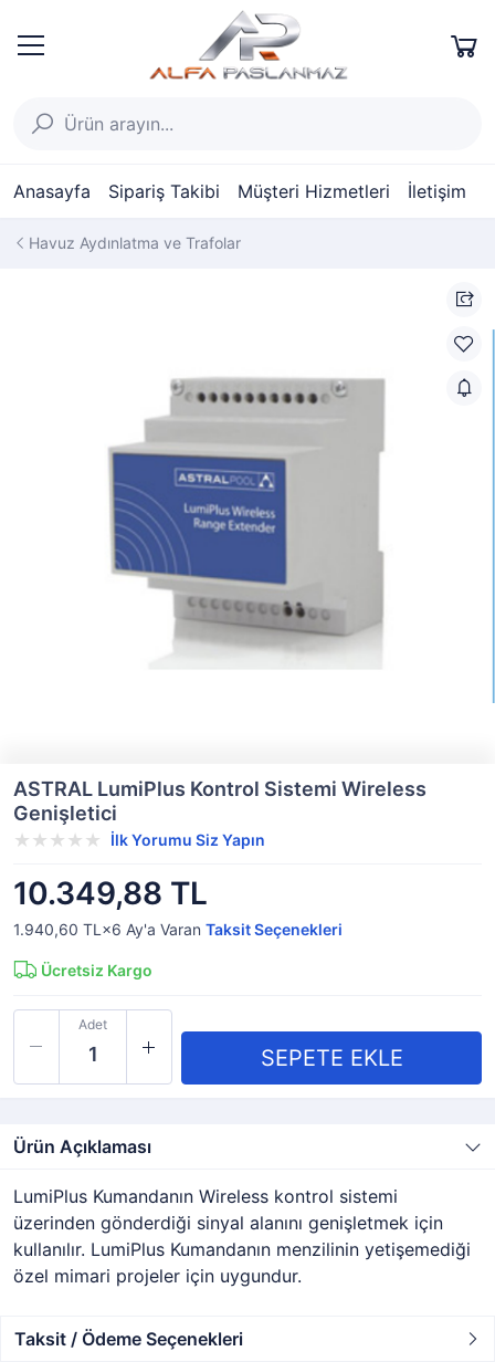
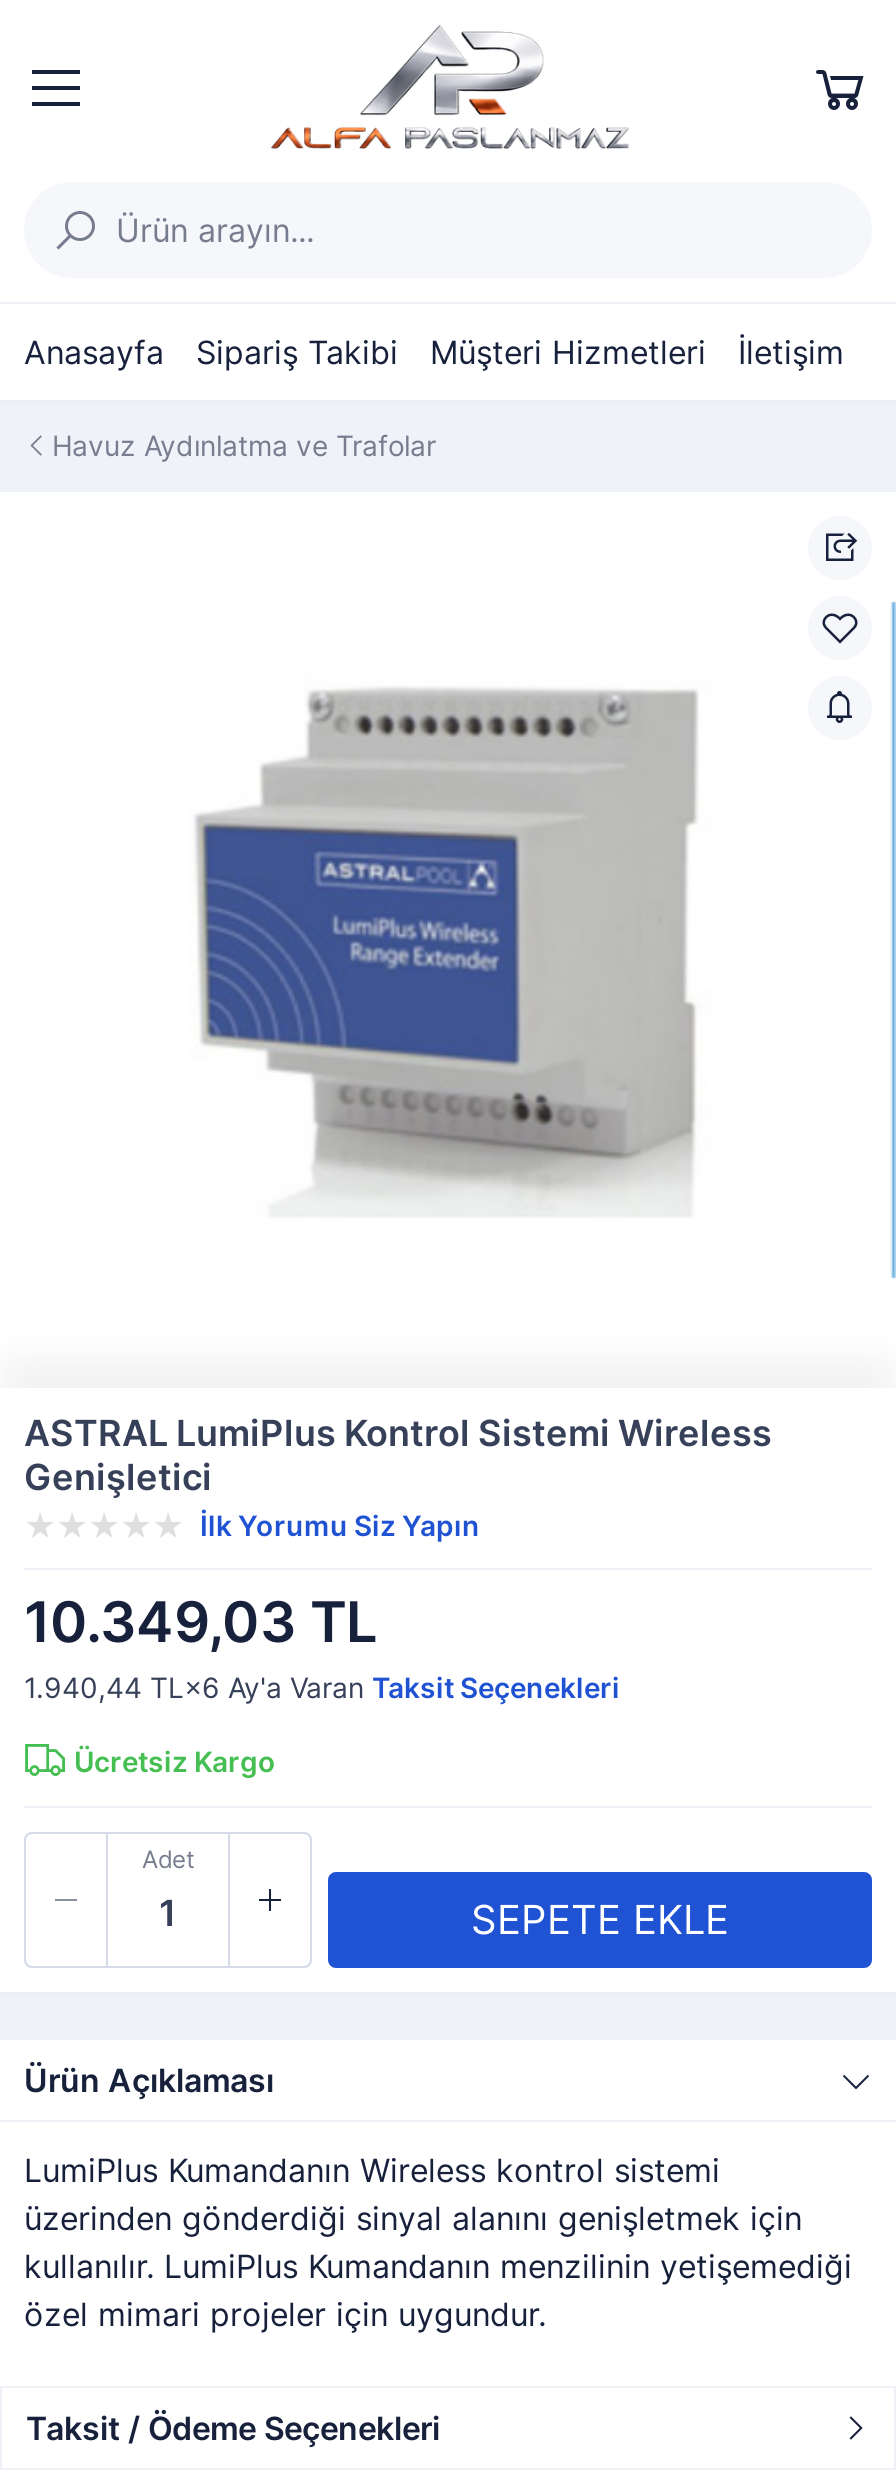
- 10.349,88 TL
+ 10.349,03 TL

- 1.940,60 TL×6 Ay'a Varan Taksit Seçenekleri
+ 1.940,44 TL×6 Ay'a Varan Taksit Seçenekleri
